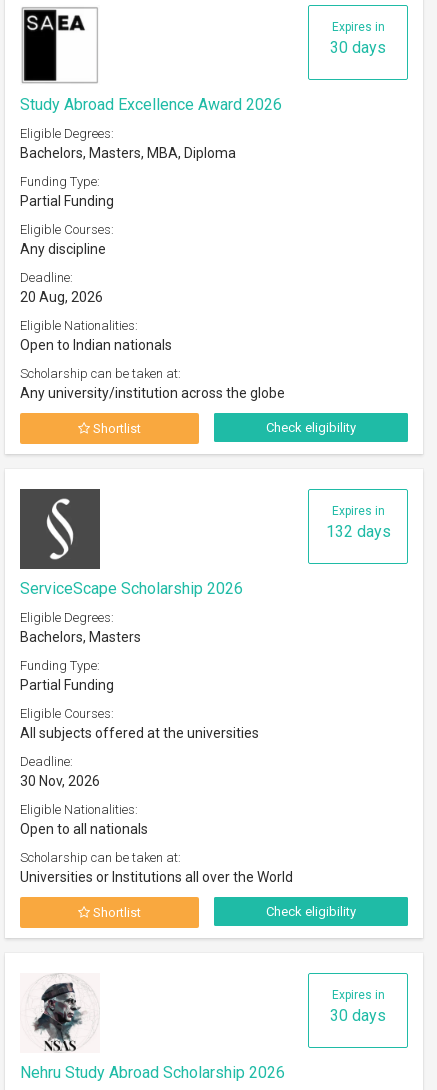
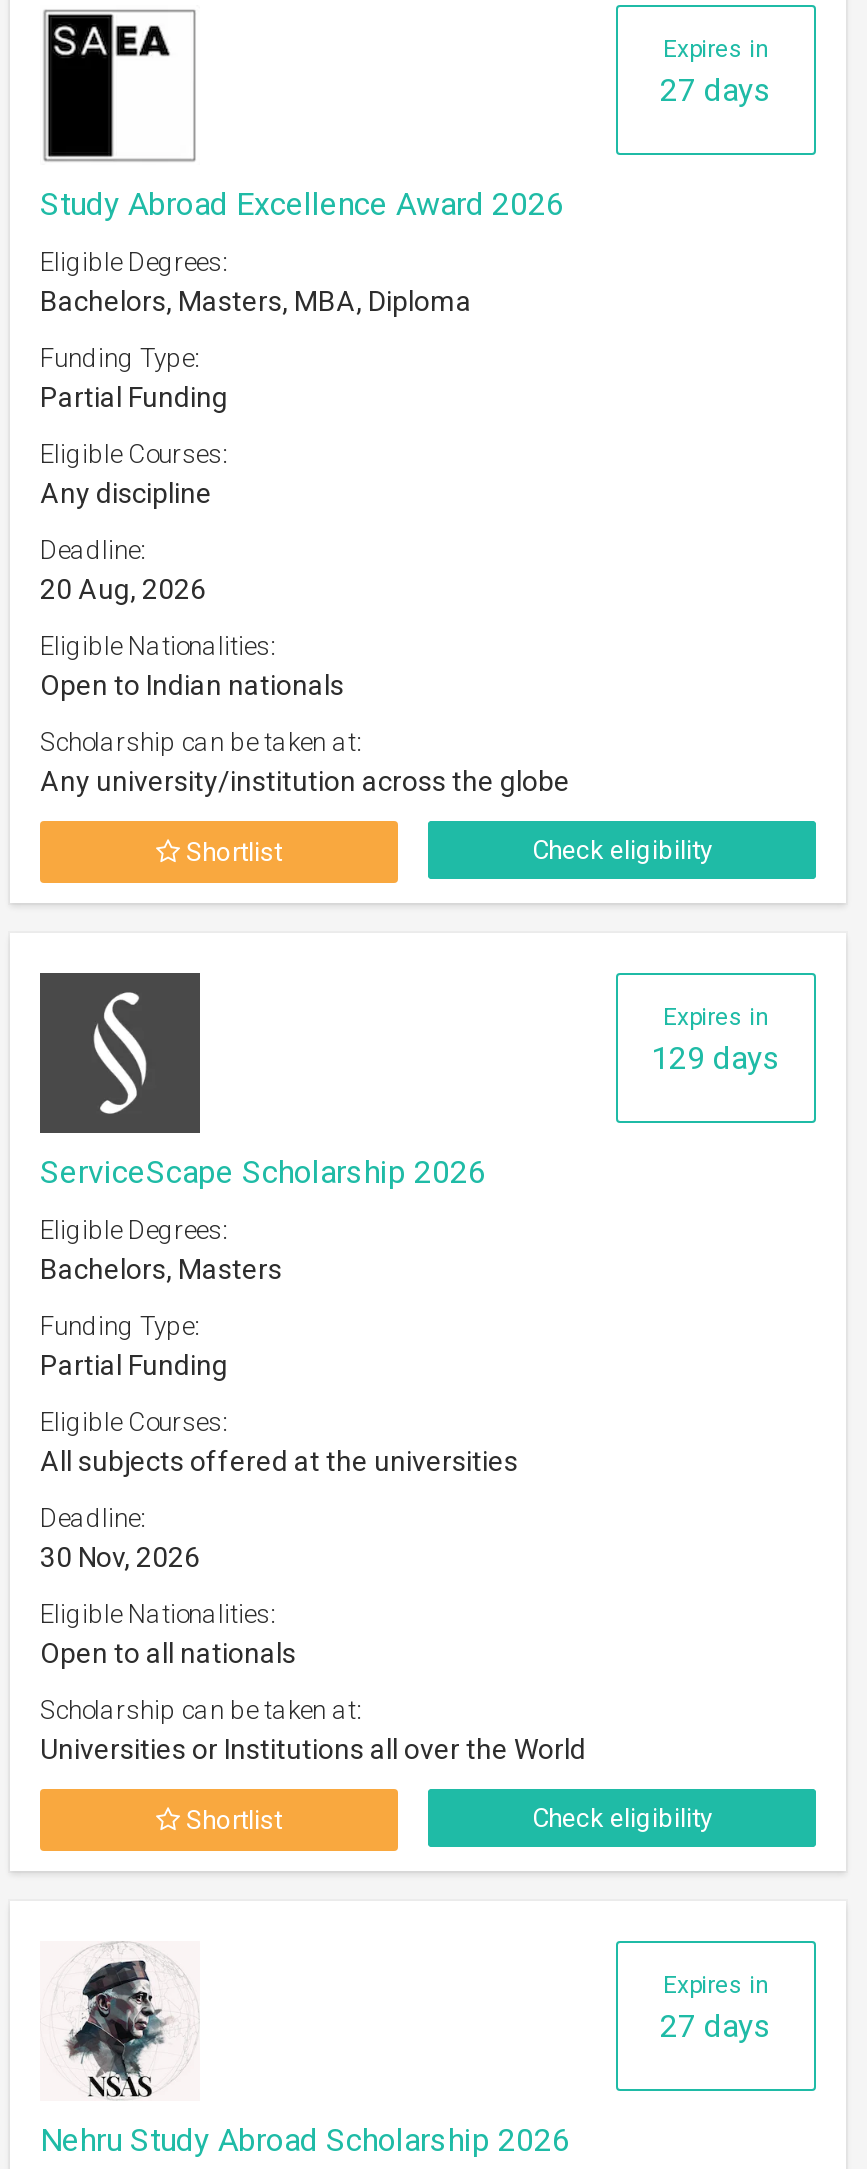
- 30 days
+ 27 days

- 132 days
+ 129 days

- 30 days
+ 27 days
